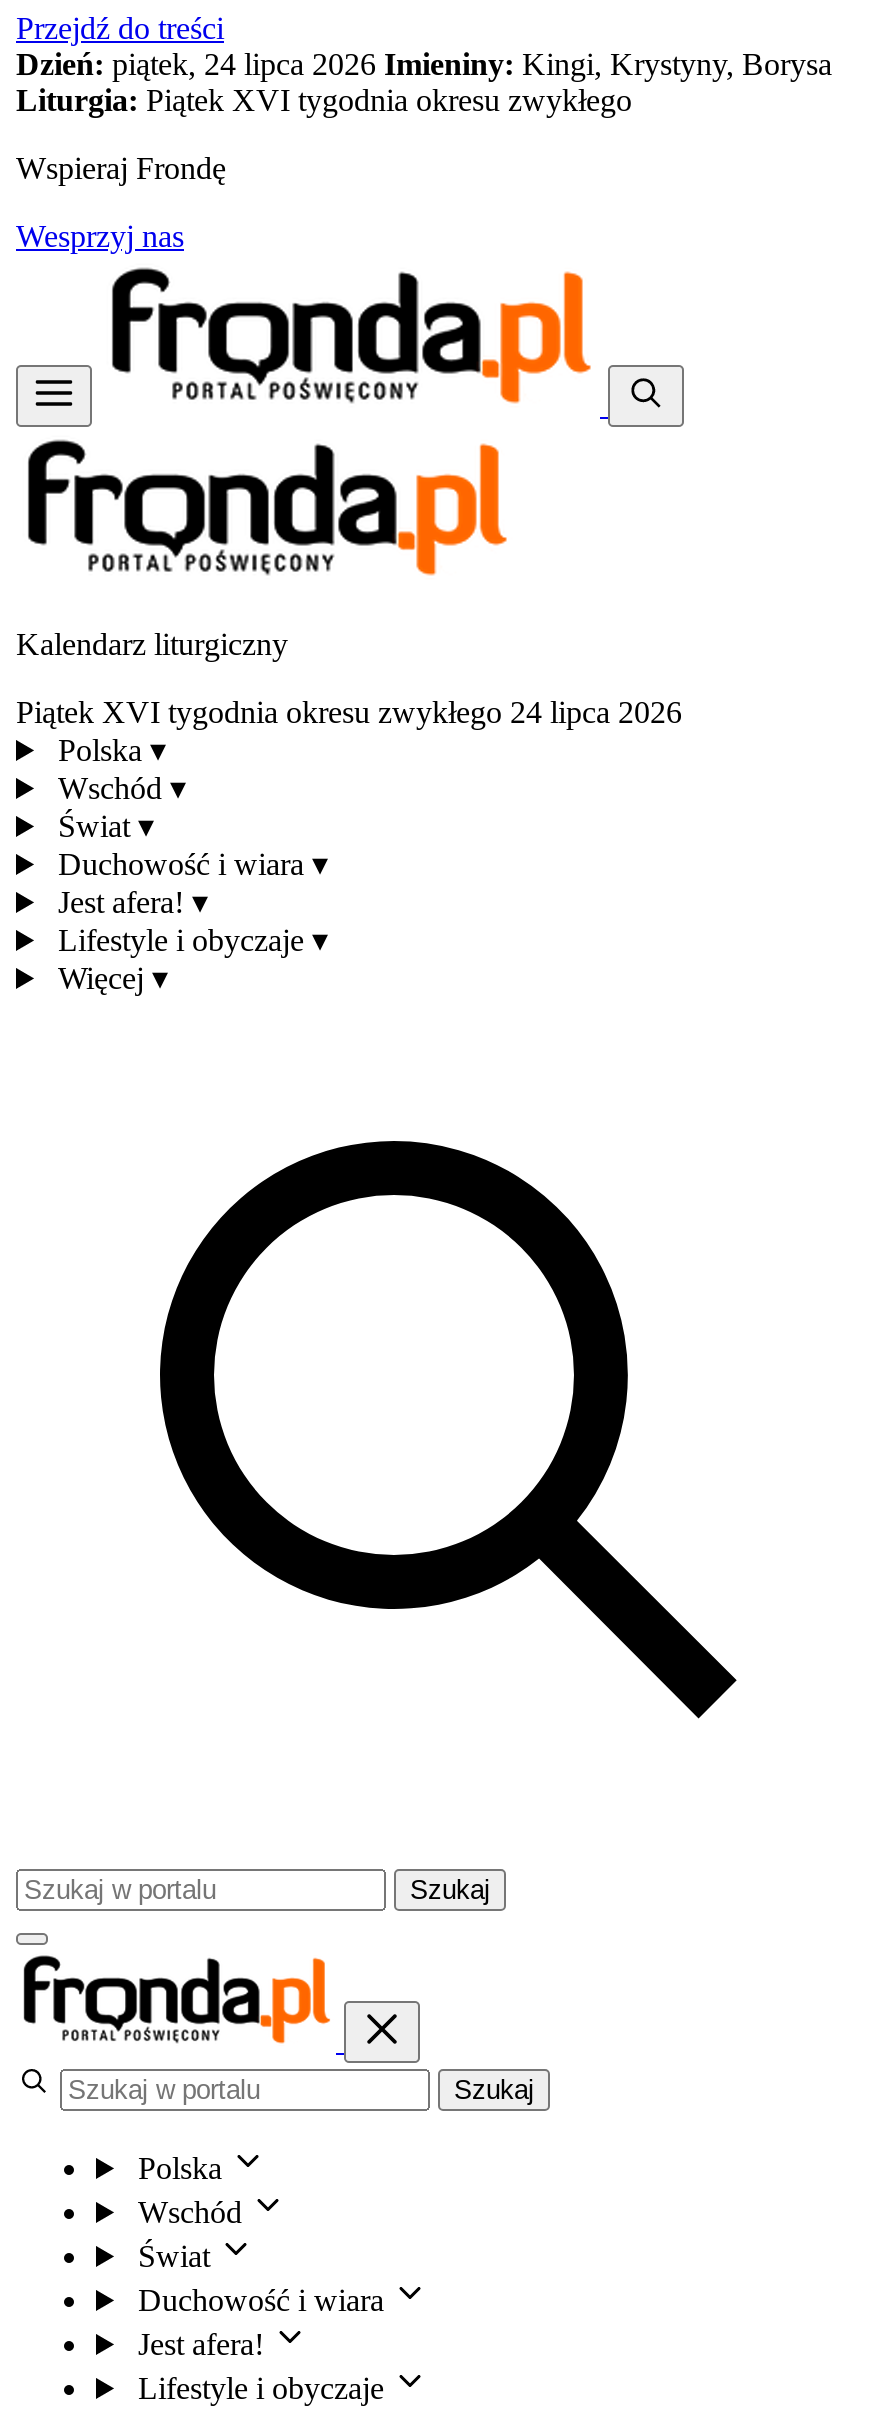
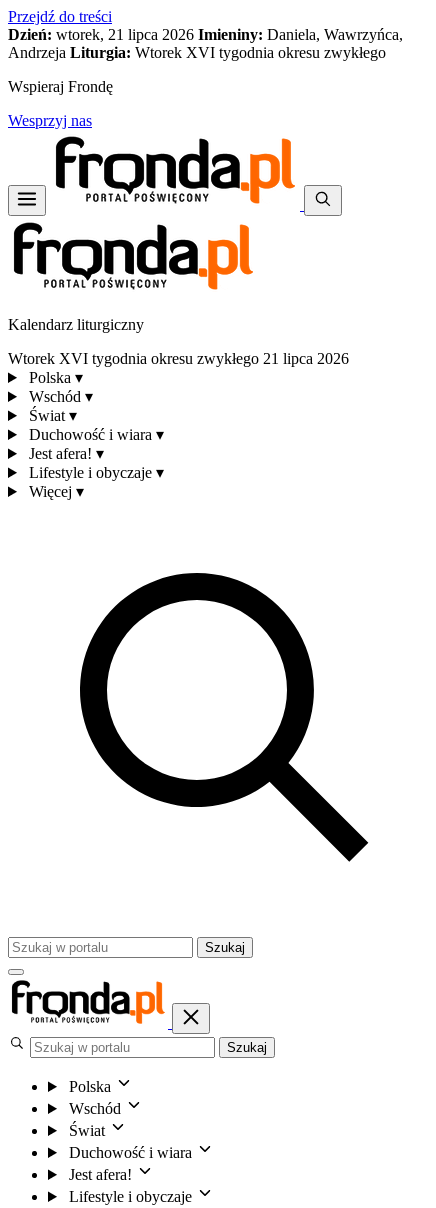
- Dzień: piątek, 24 lipca 2026 Imieniny: Kingi, Krystyny, Borysa
- Liturgia: Piątek XVI tygodnia okresu zwykłego
+ Dzień: wtorek, 21 lipca 2026 Imieniny: Daniela, Wawrzyńca,
+ Andrzeja Liturgia: Wtorek XVI tygodnia okresu zwykłego

- Piątek XVI tygodnia okresu zwykłego 24 lipca 2026
+ Wtorek XVI tygodnia okresu zwykłego 21 lipca 2026
